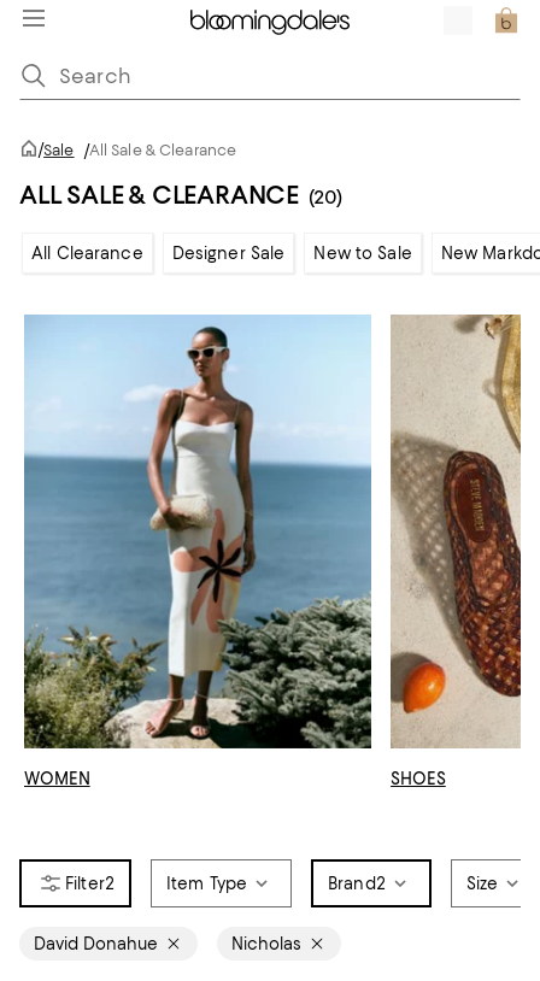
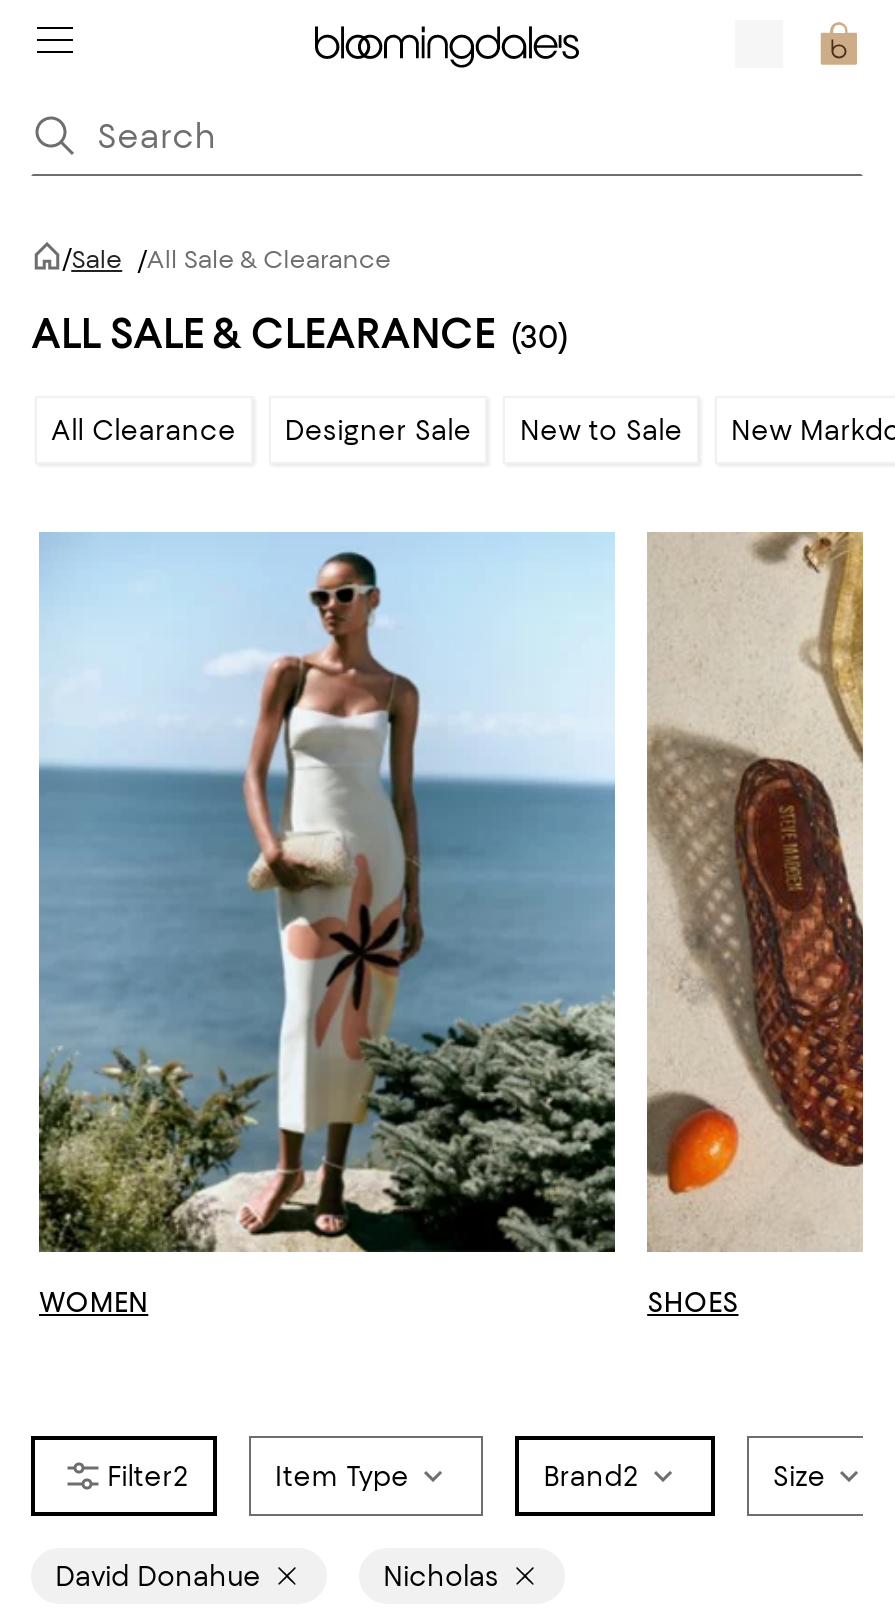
- ALL SALE & CLEARANCE (20)
+ ALL SALE & CLEARANCE (30)
